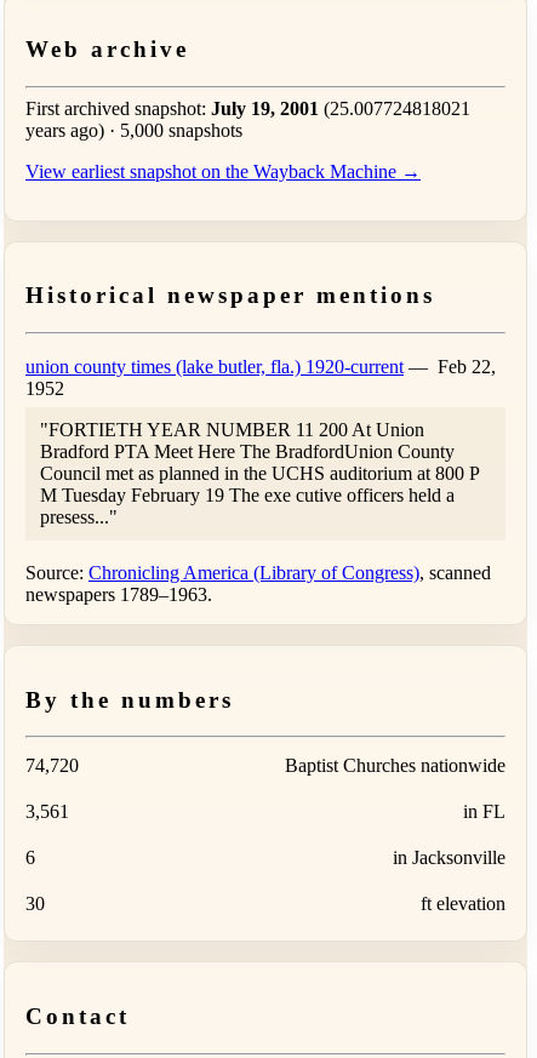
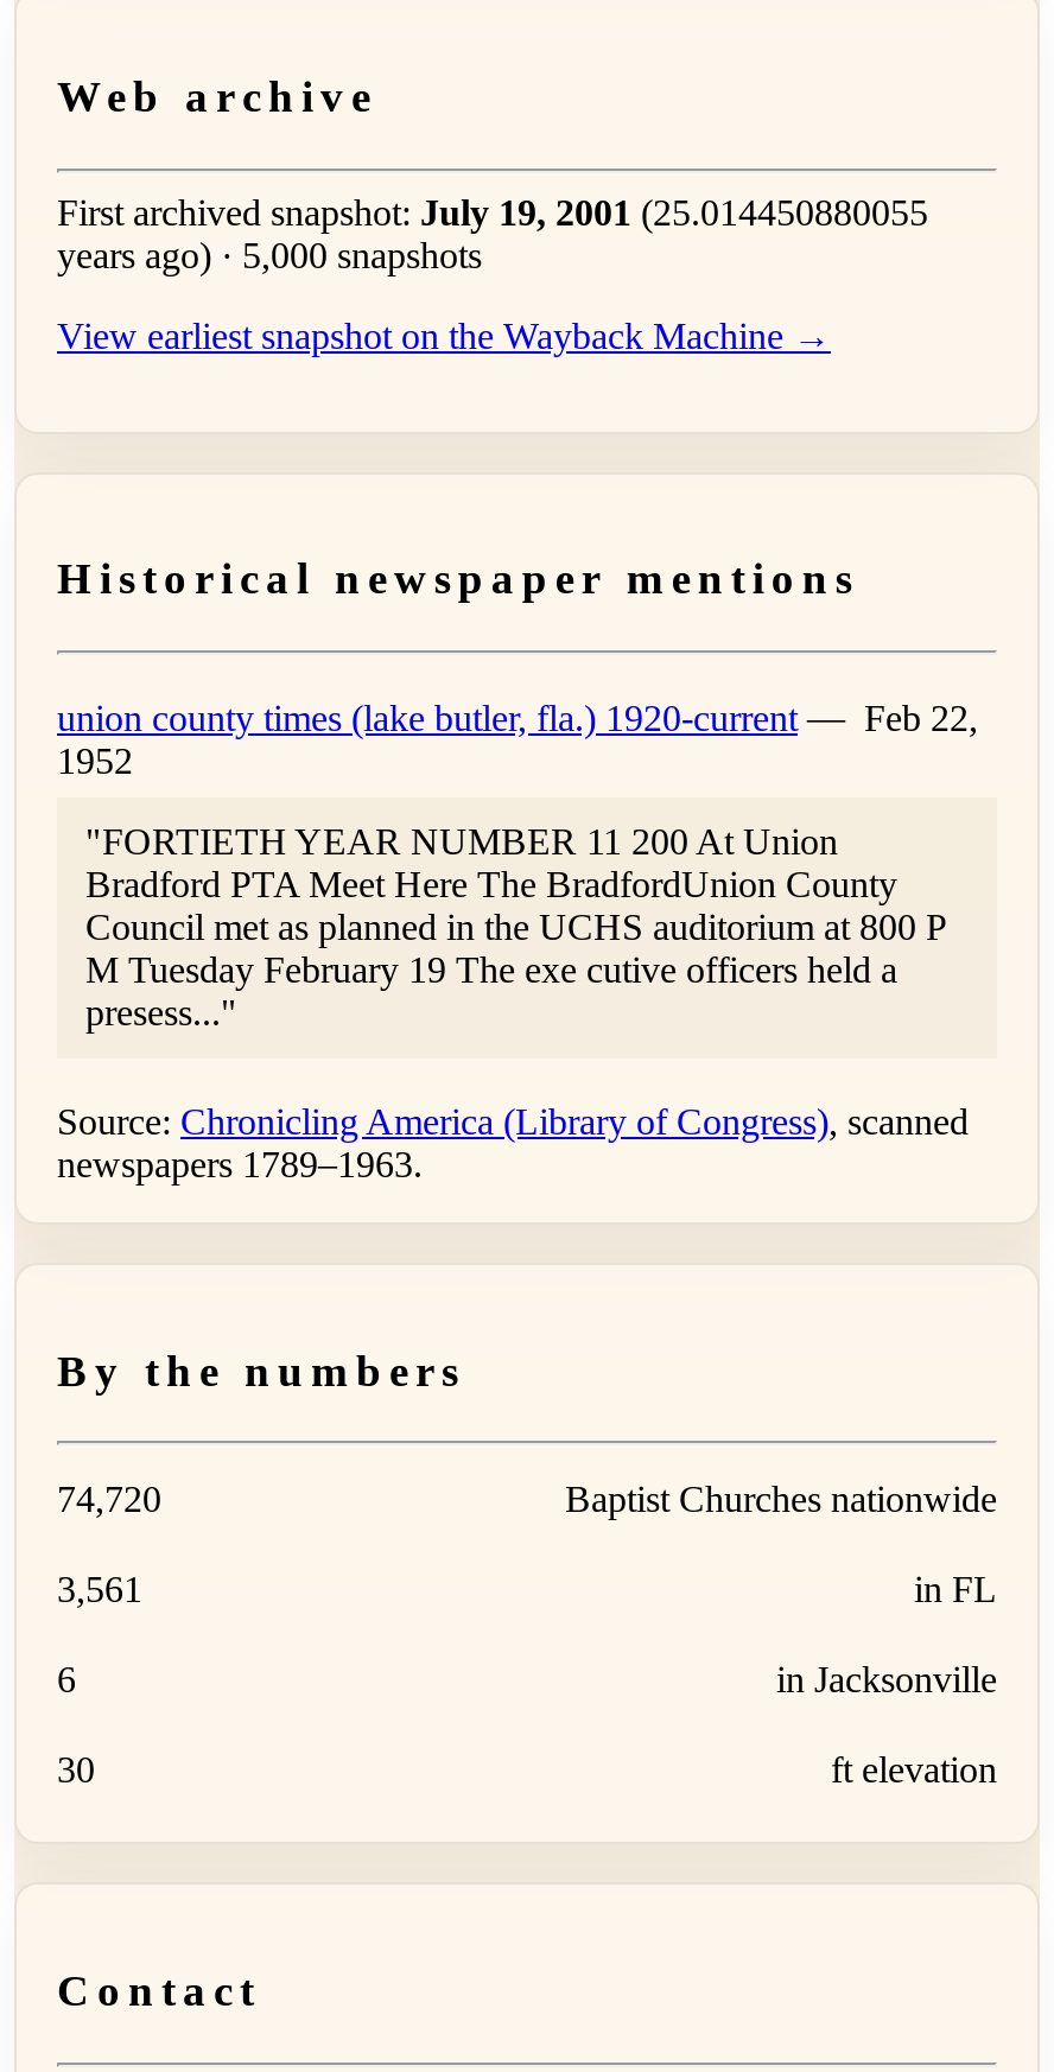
- First archived snapshot: July 19, 2001 (25.007724818021
+ First archived snapshot: July 19, 2001 (25.014450880055
